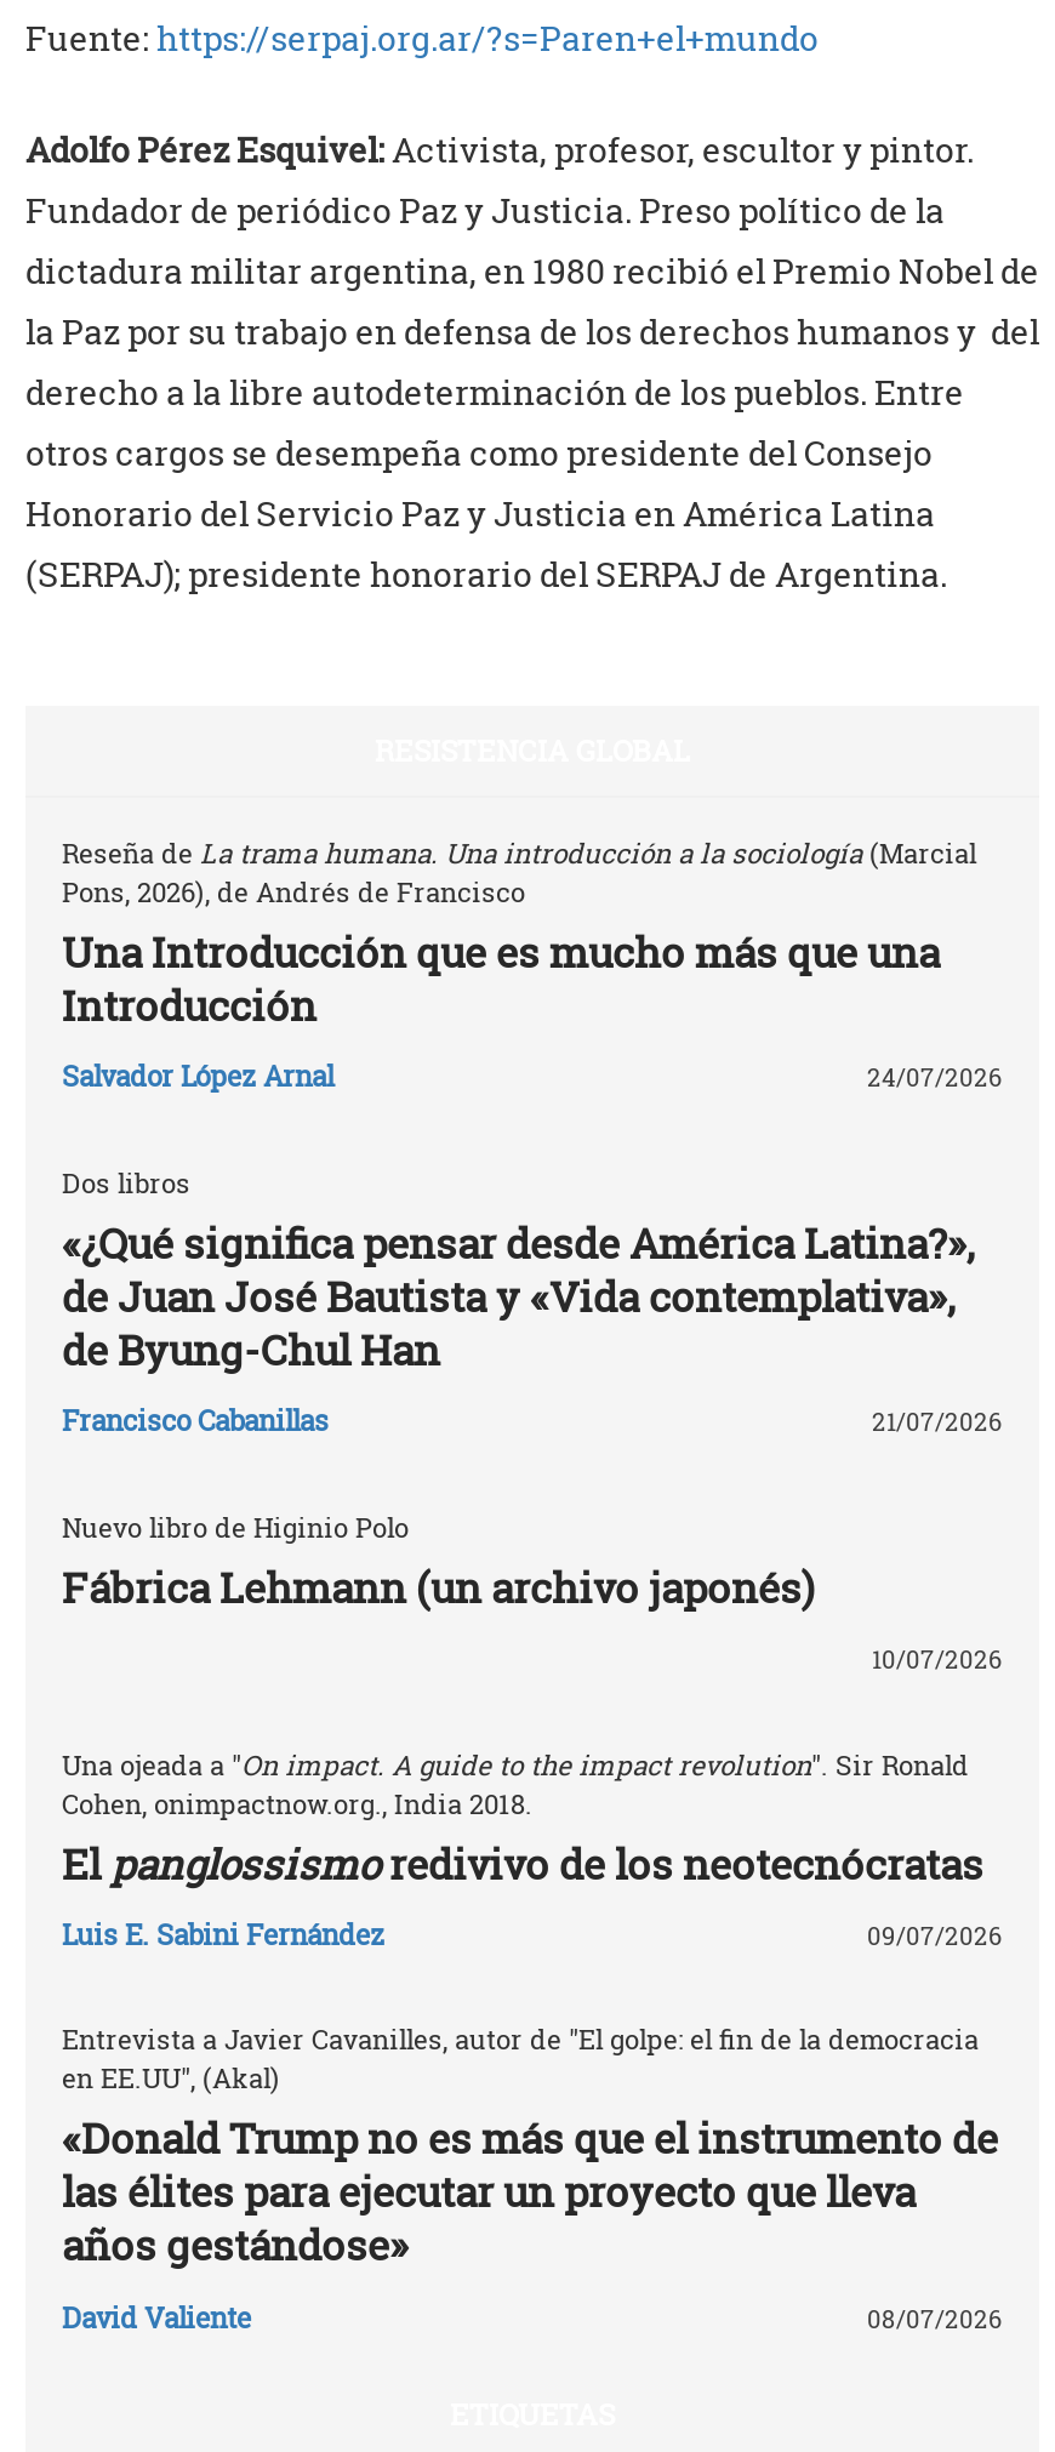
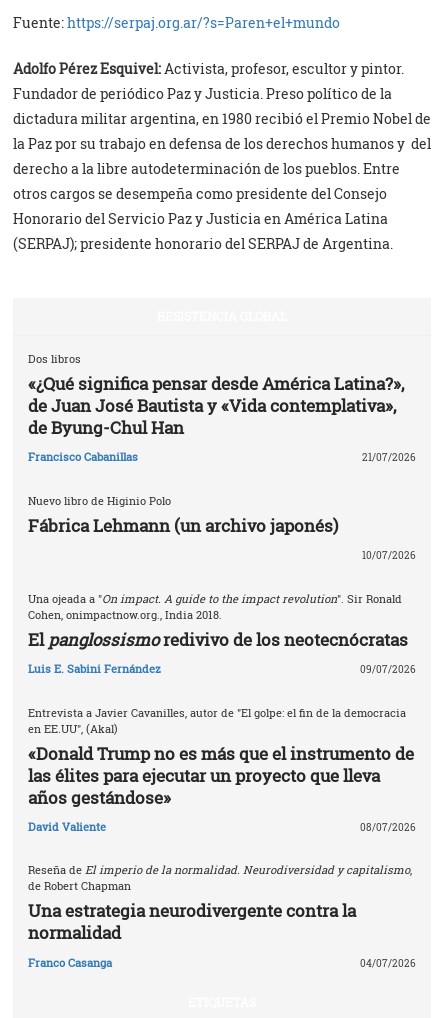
- Reseña de La trama humana. Una introducción a la sociología (Marcial
- Pons, 2026), de Andrés de Francisco
- Una Introducción que es mucho más que una
- Introducción
- Salvador López Arnal
- 24/07/2026

moved up: Dos libros | «¿Qué significa pensar desde América Latina?», | de Juan José Bautista y «Vida contemplativa», | ... | David Valiente | 08/07/2026

+ Reseña de El imperio de la normalidad. Neurodiversidad y capitalismo
+ de Robert Chapman
+ Una estrategia neurodivergente contra la
+ normalidad
+ Franco Casanga
+ 04/07/2026
